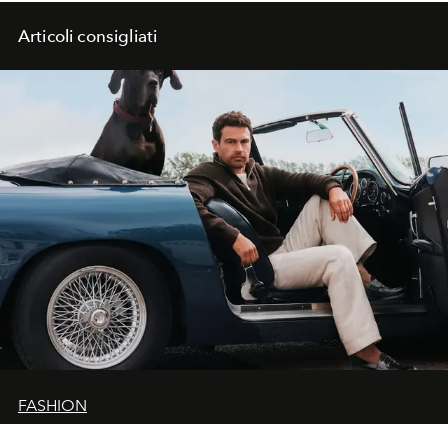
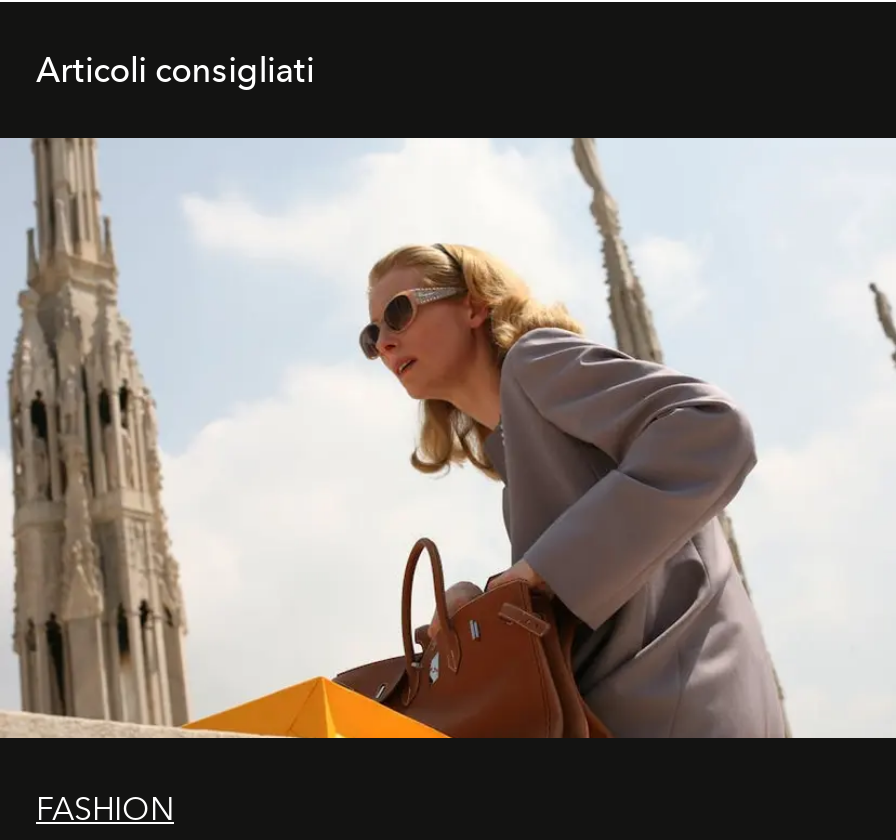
- [image]
+ [image]
